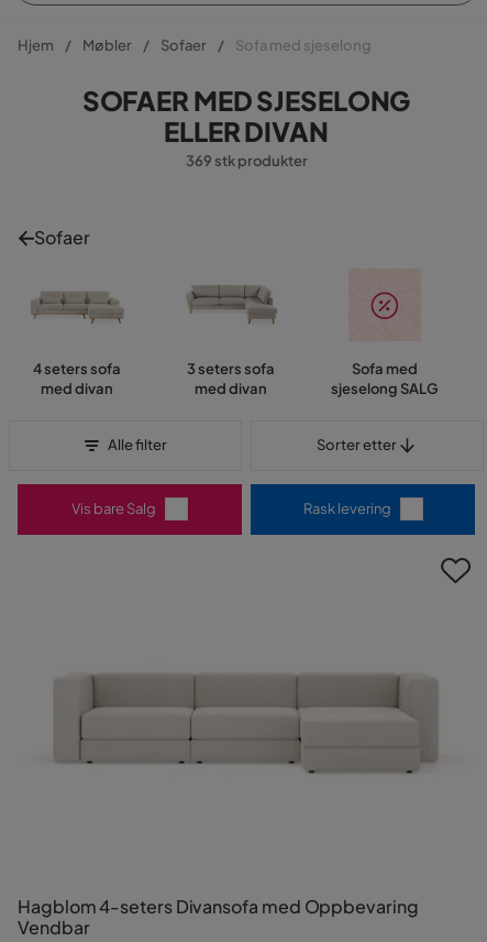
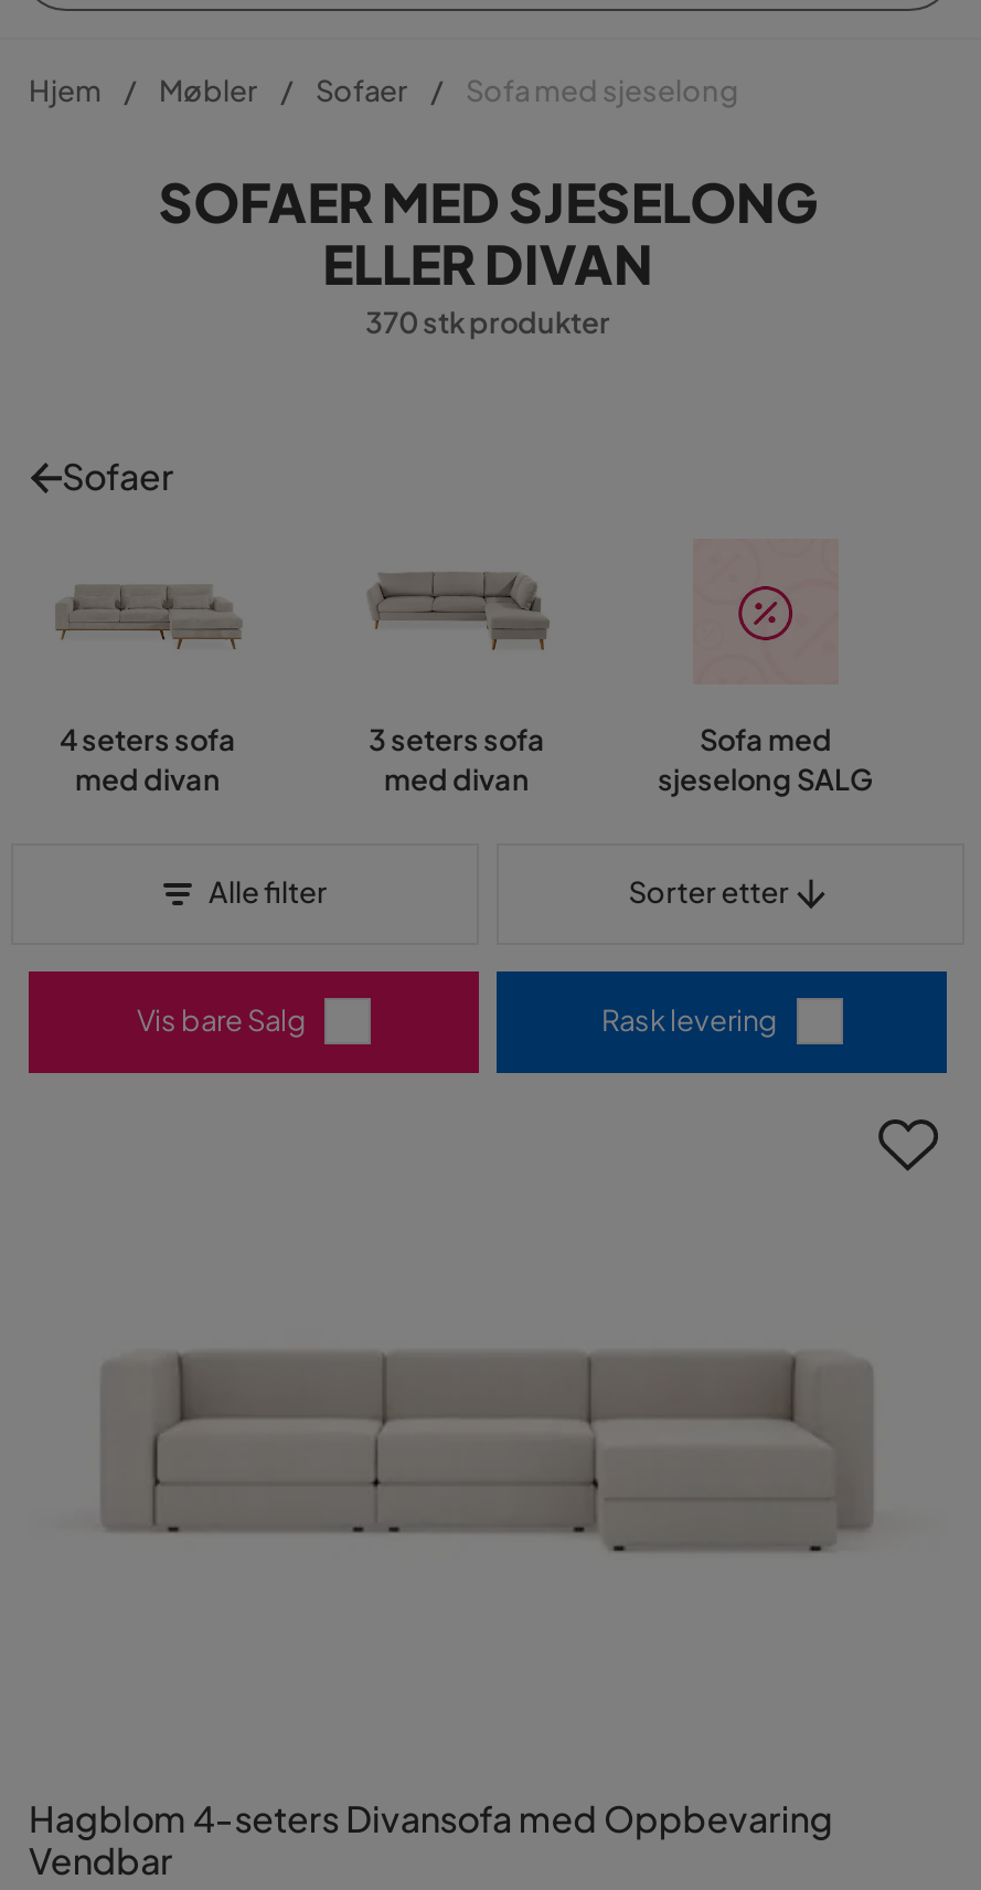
- 369 stk produkter
+ 370 stk produkter
